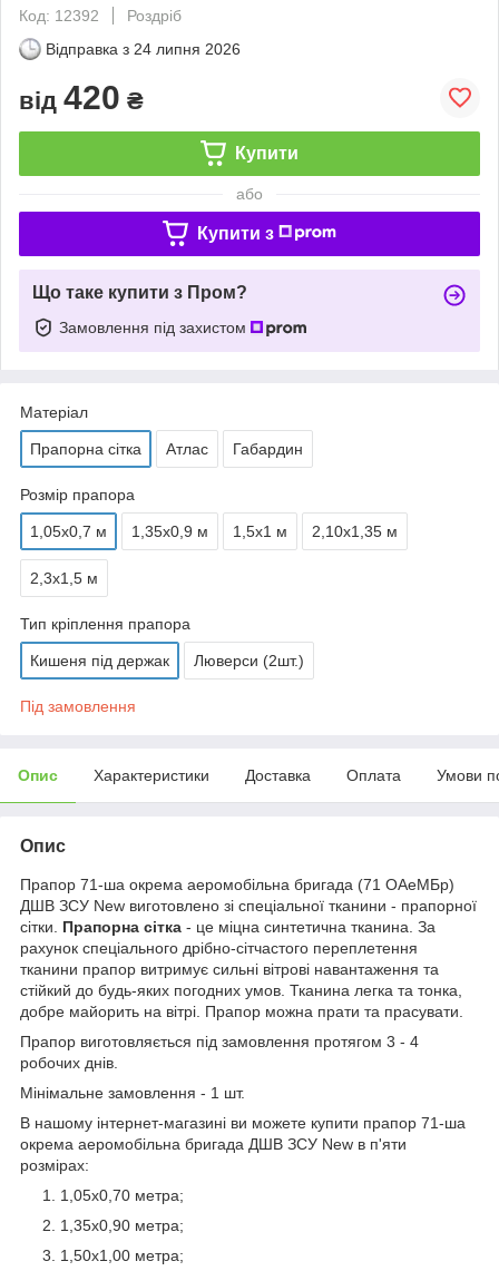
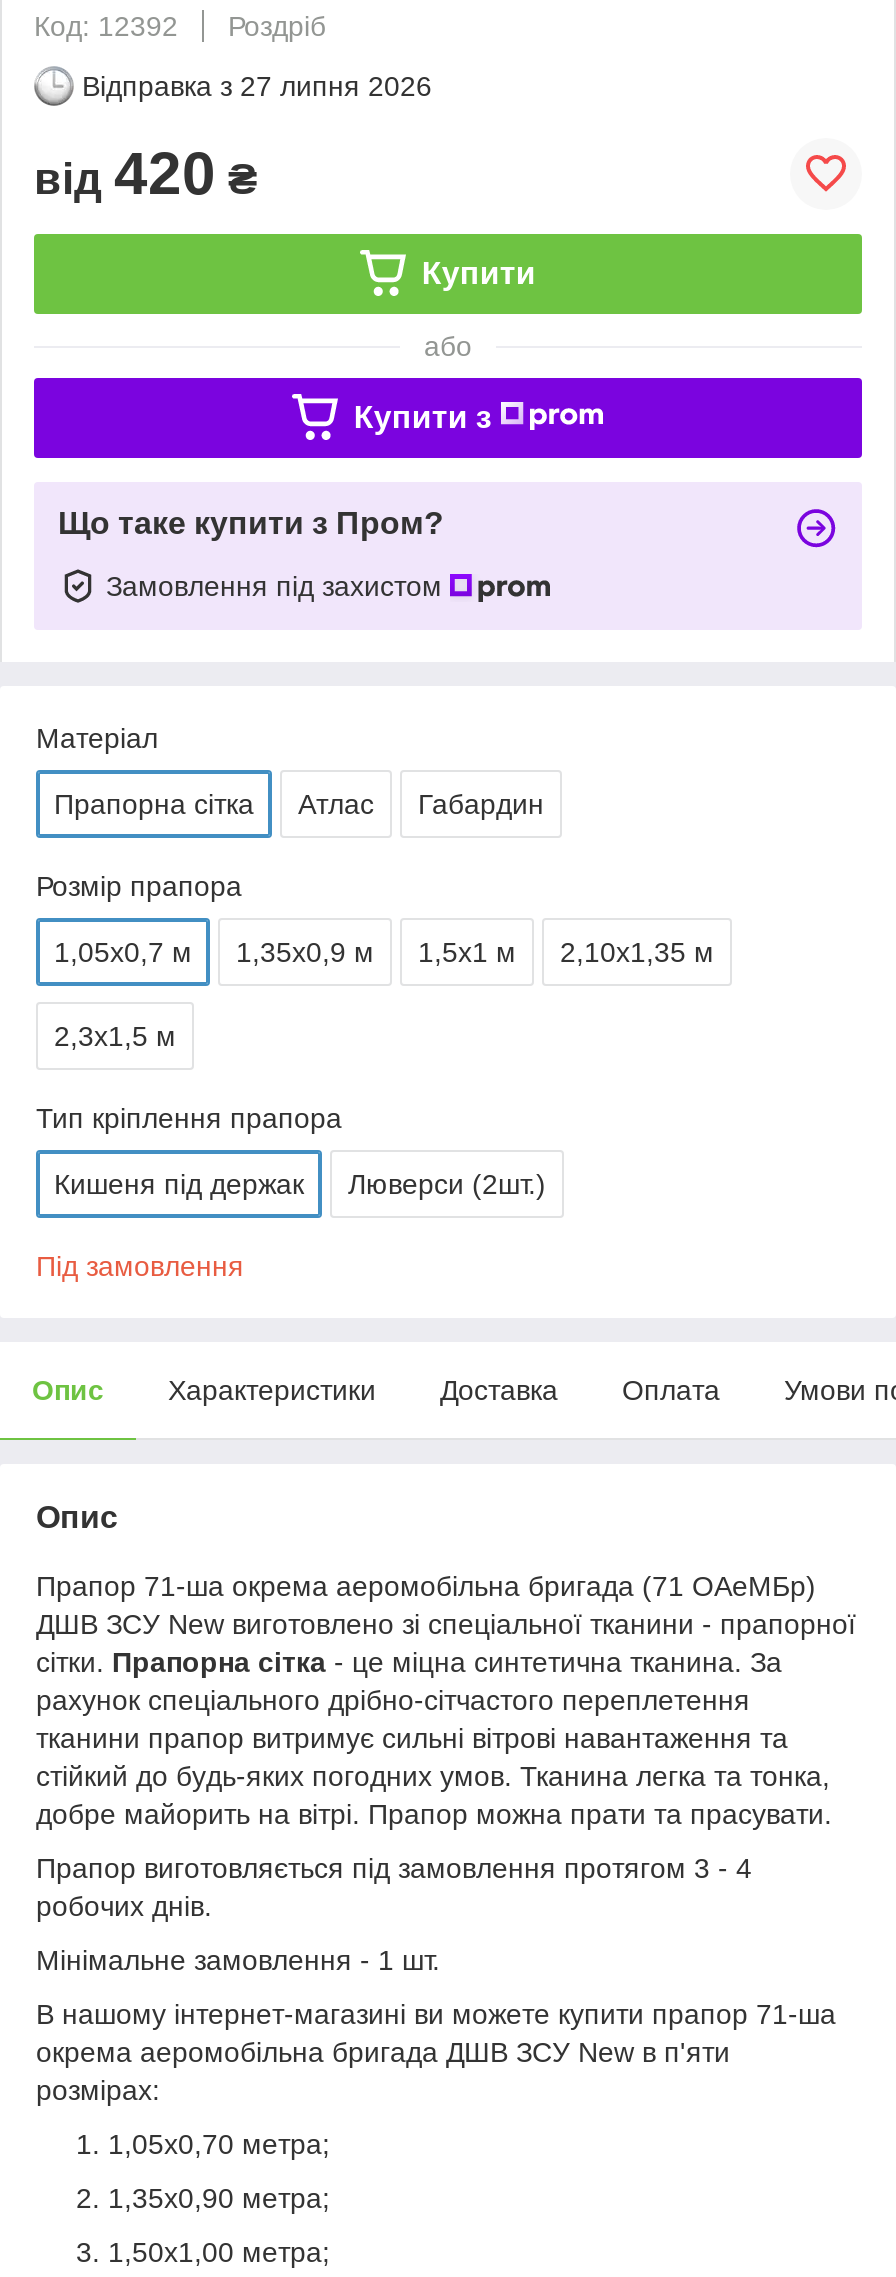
- Відправка з 24 липня 2026
+ Відправка з 27 липня 2026
